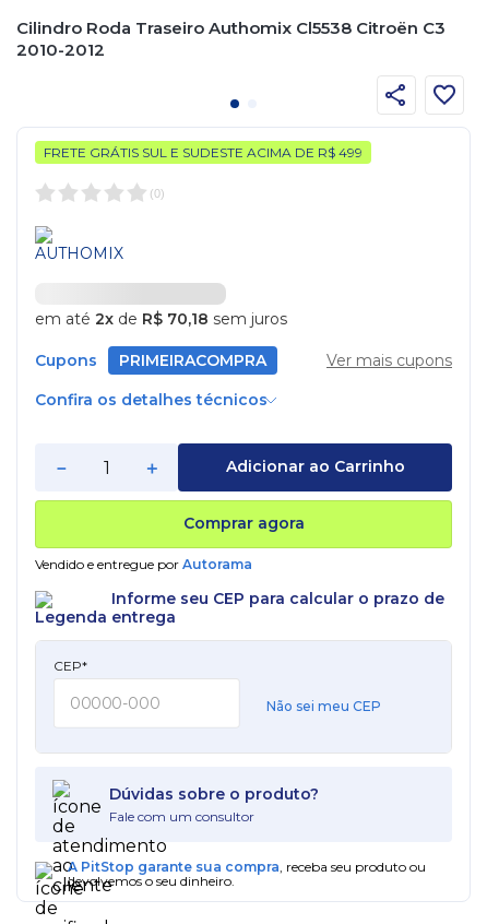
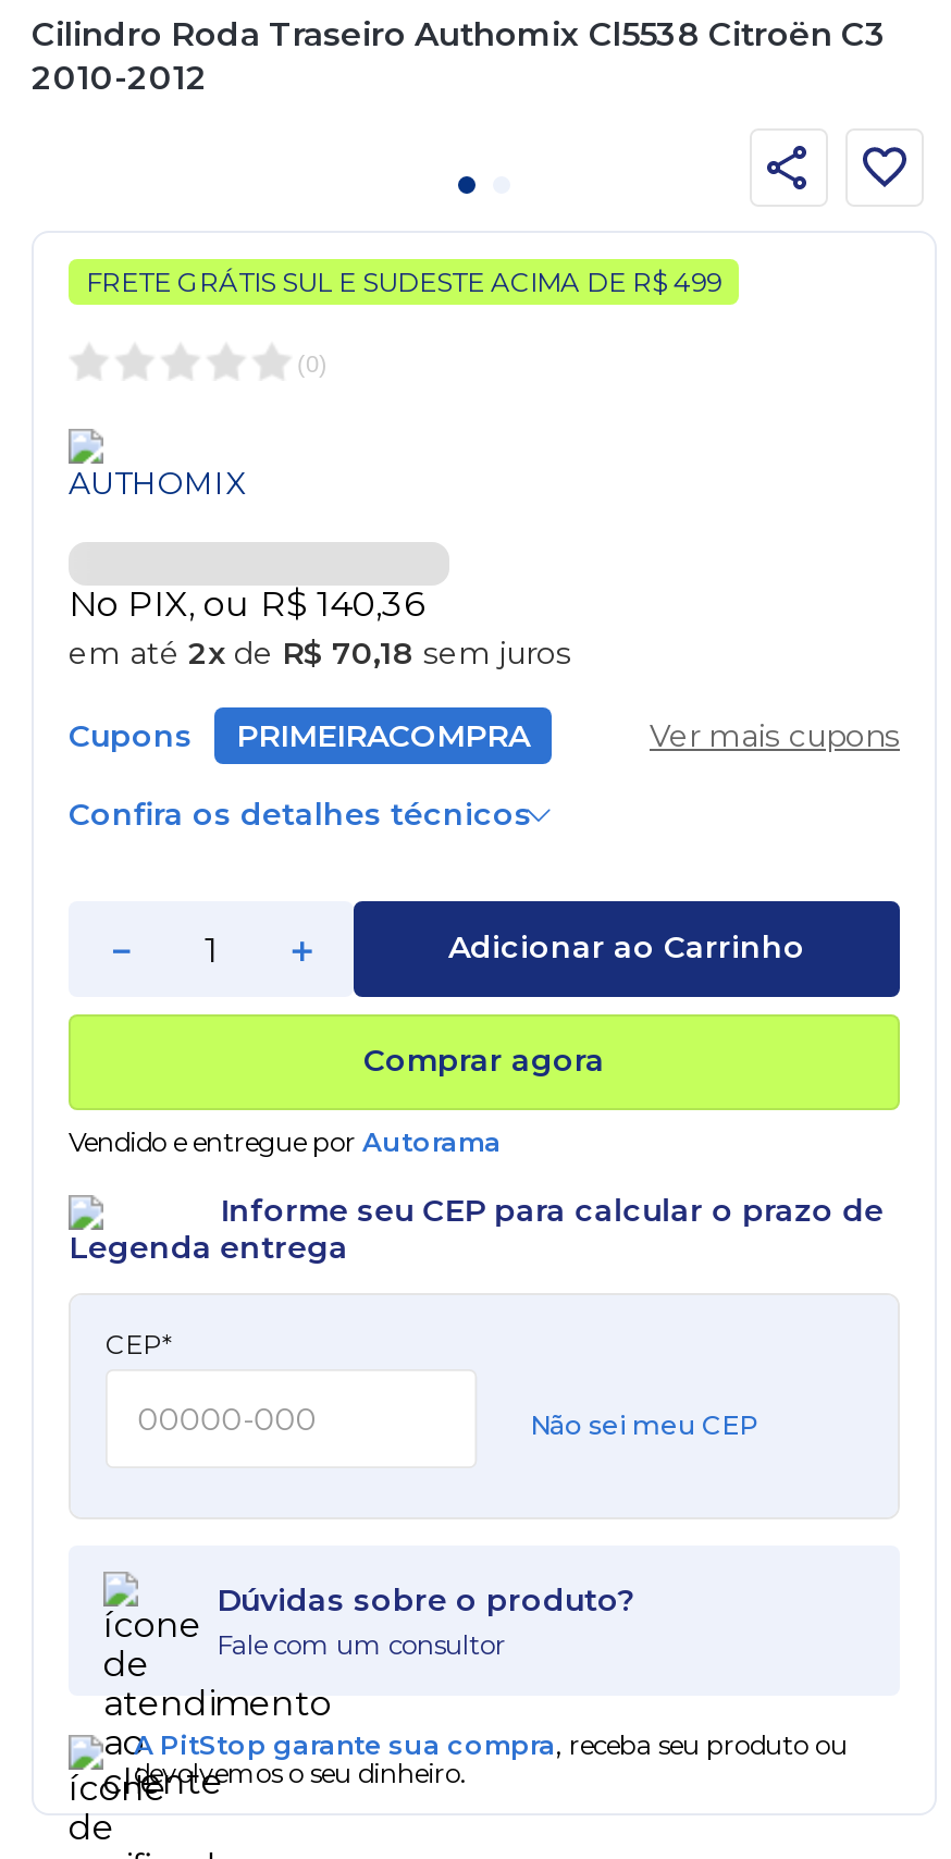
+ No PIX, ou R$ 140,36
